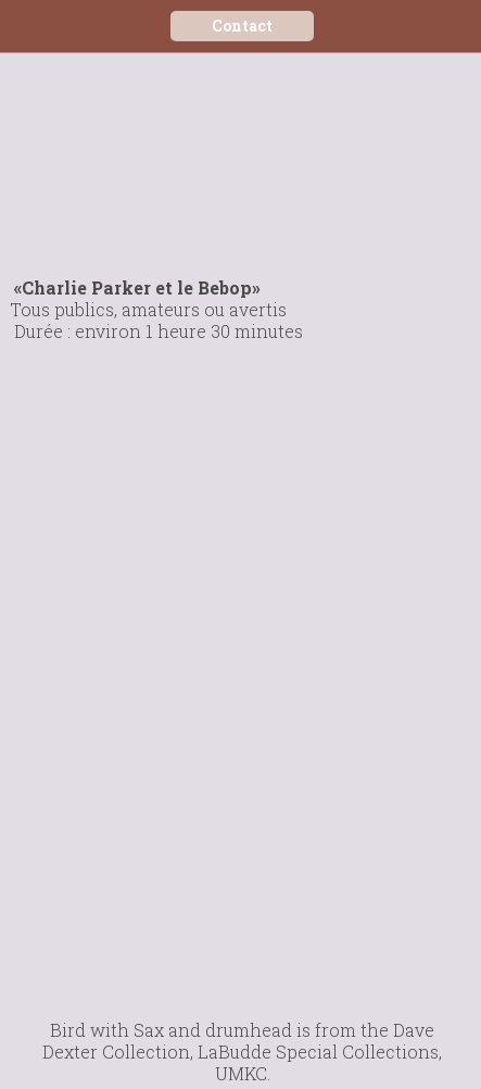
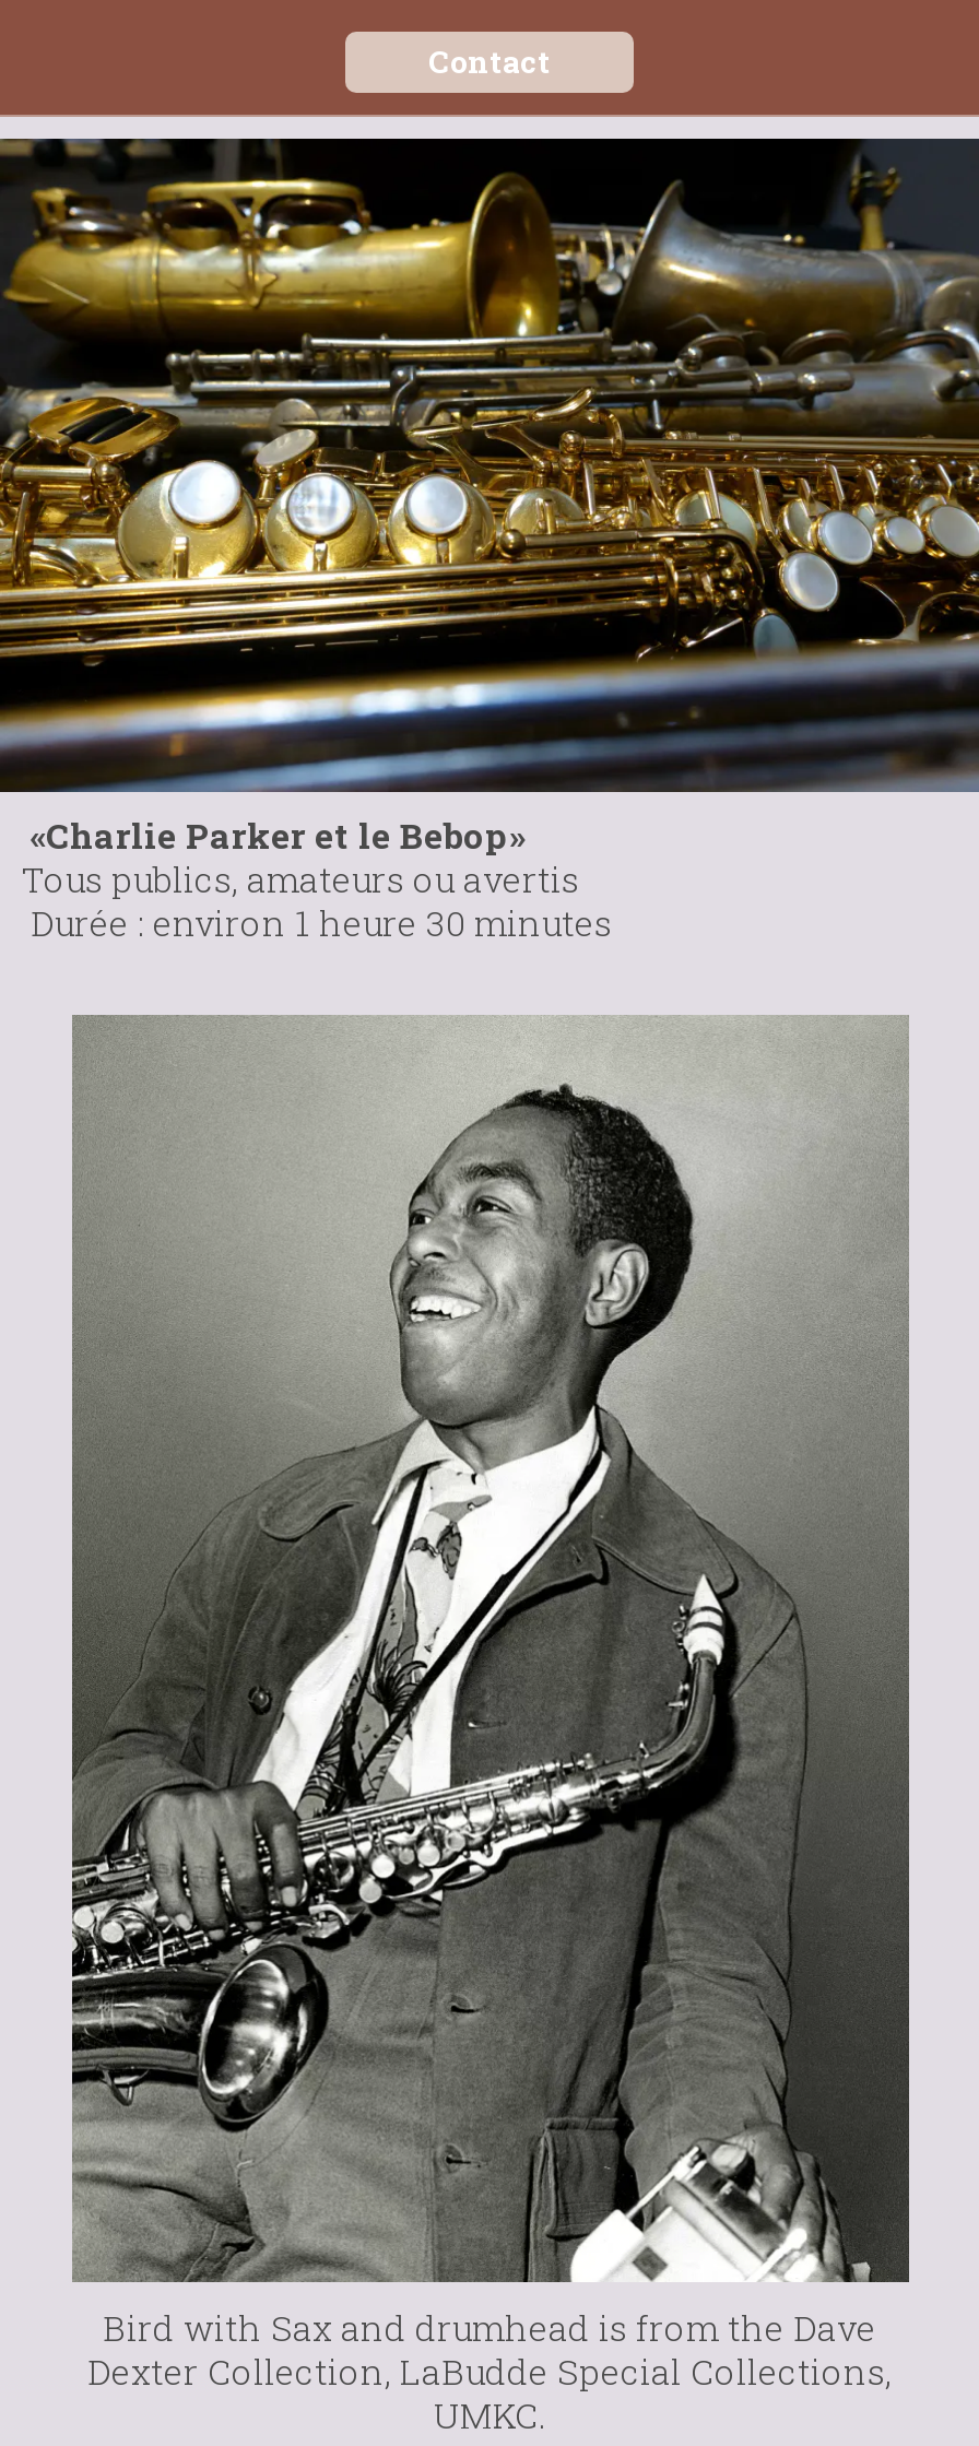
+ [image]

+ [image]
